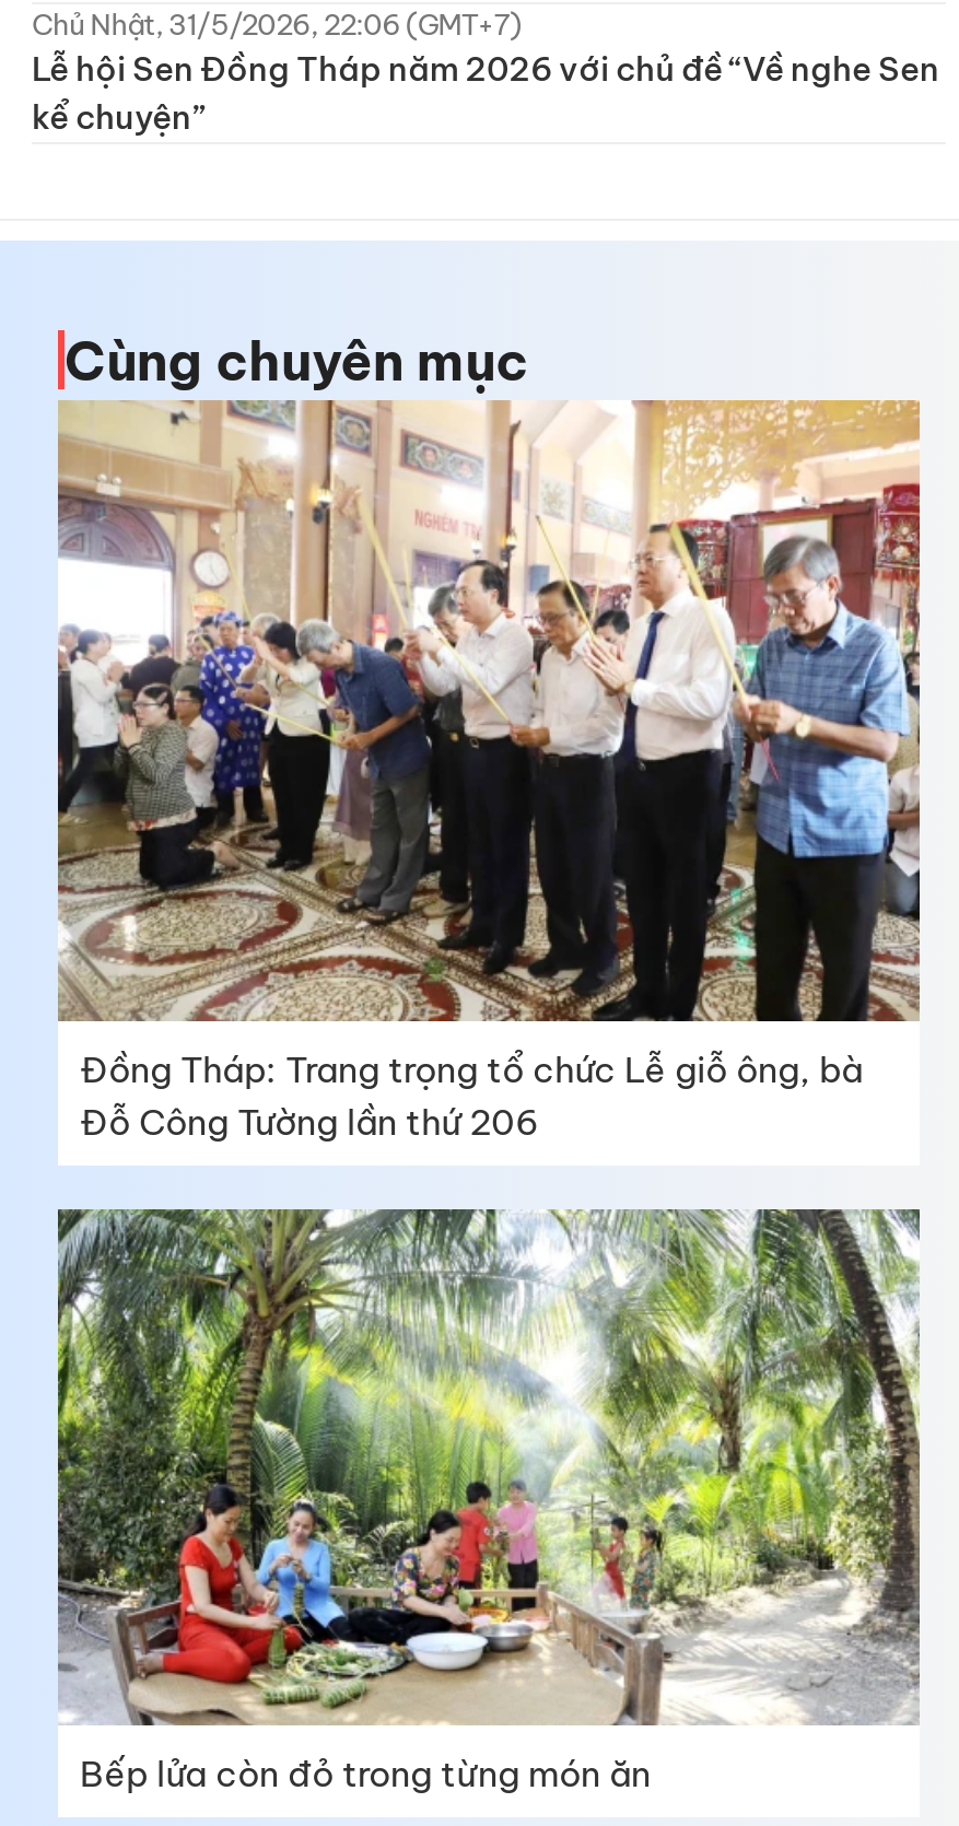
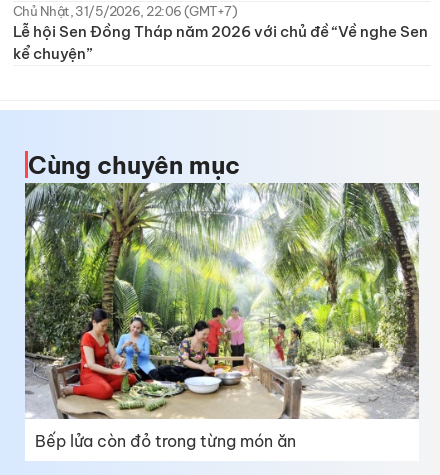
- [image]
- Đồng Tháp: Trang trọng tổ chức Lễ giỗ ông, bà
- Đỗ Công Tường lần thứ 206
